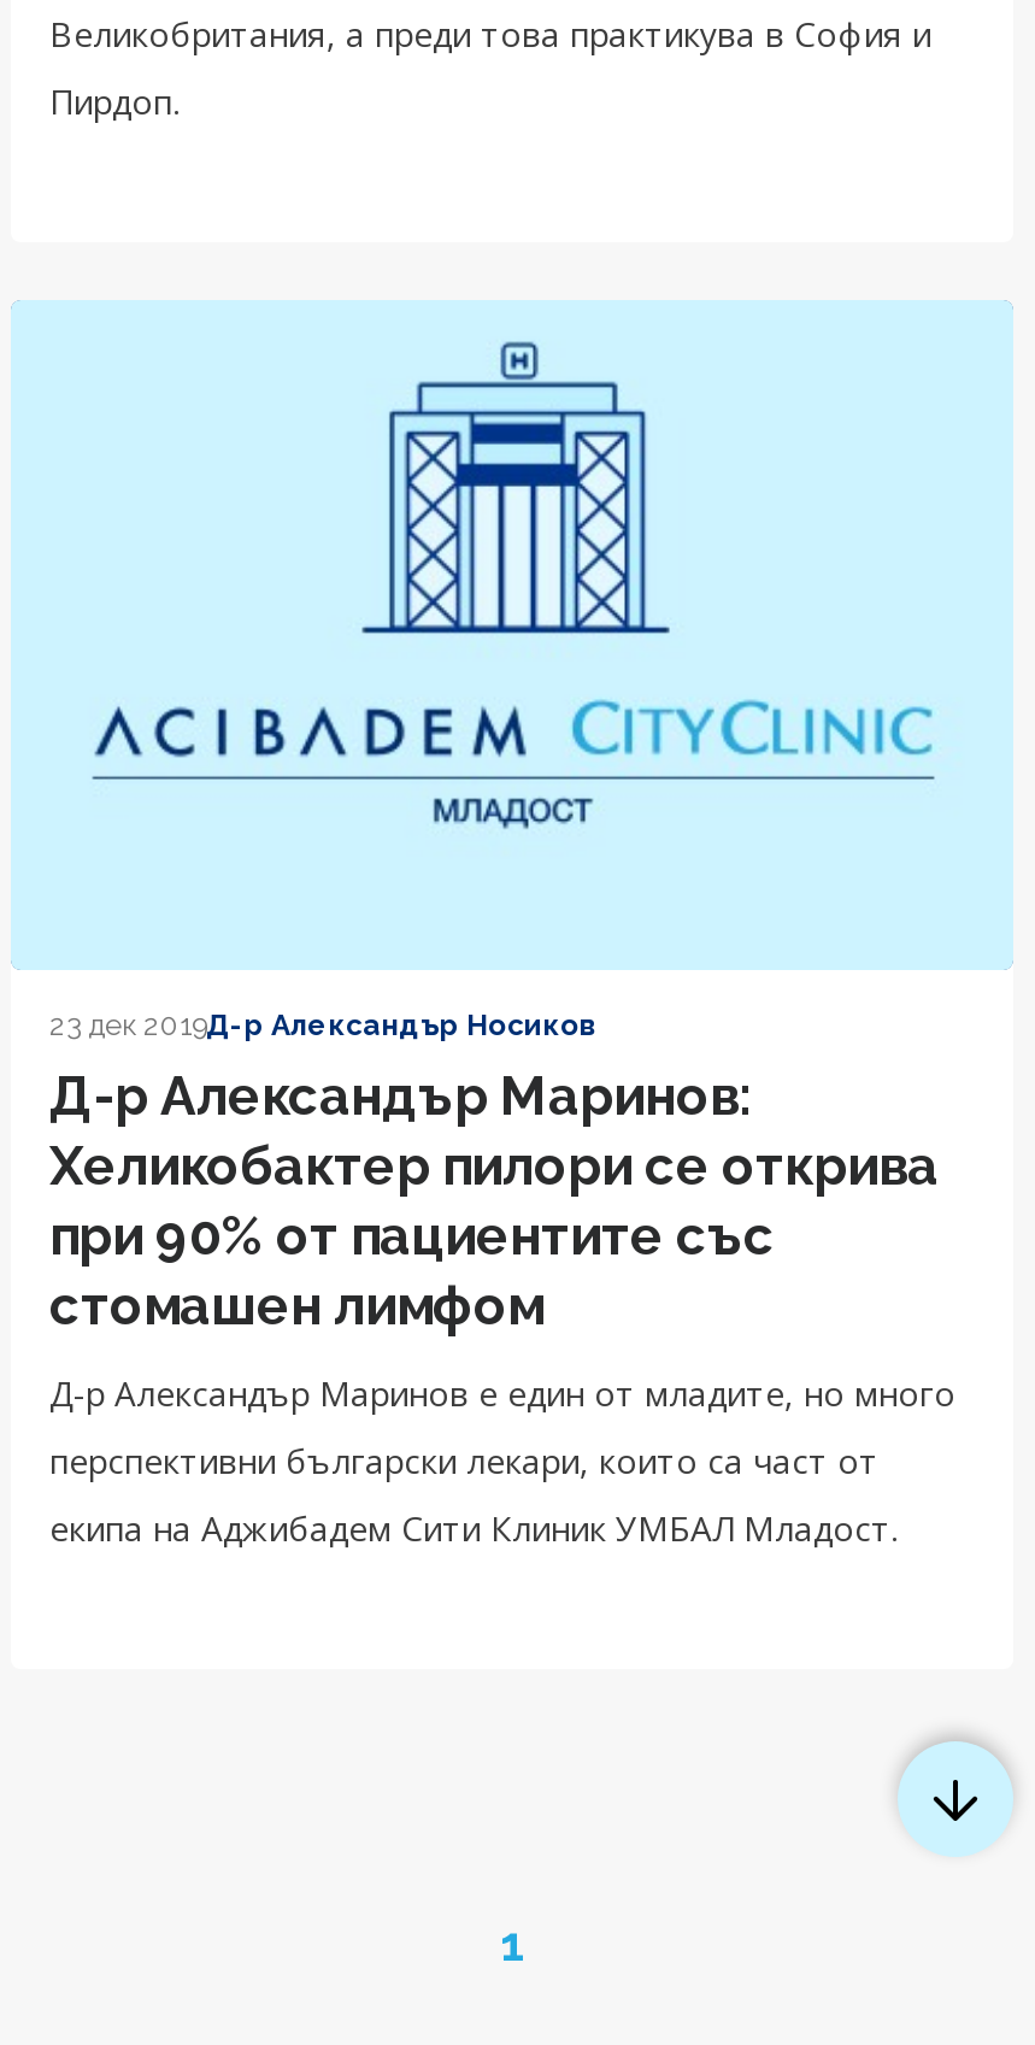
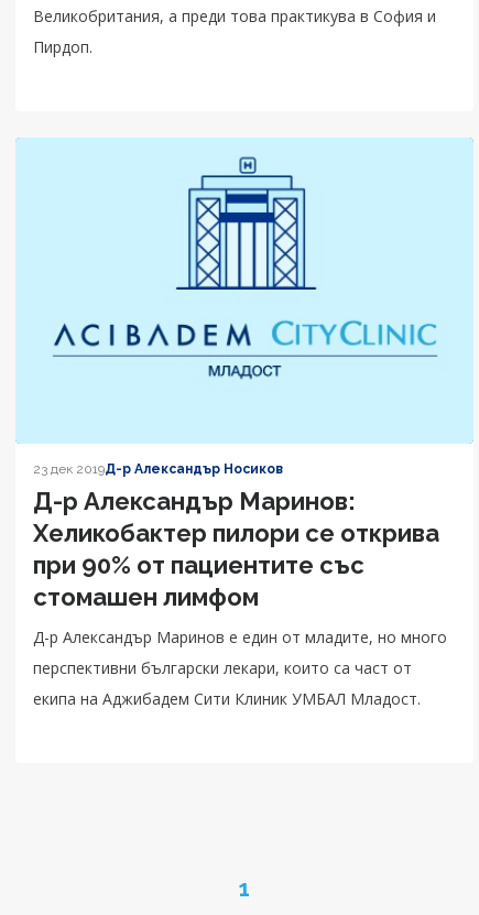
- [image]
